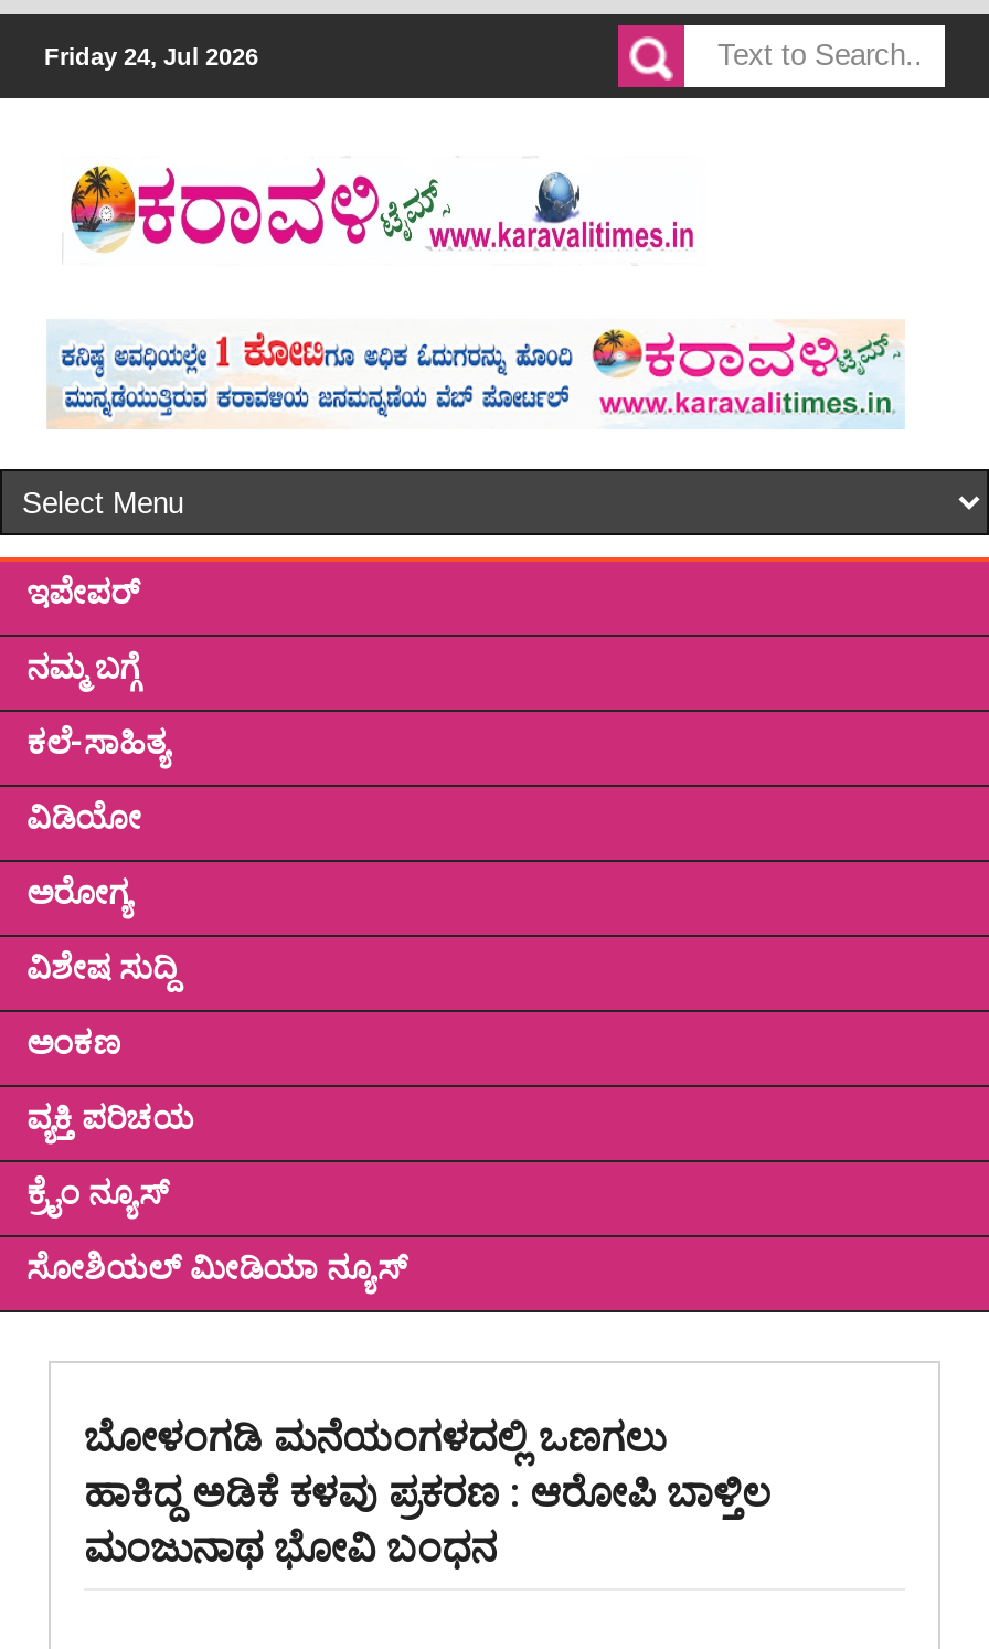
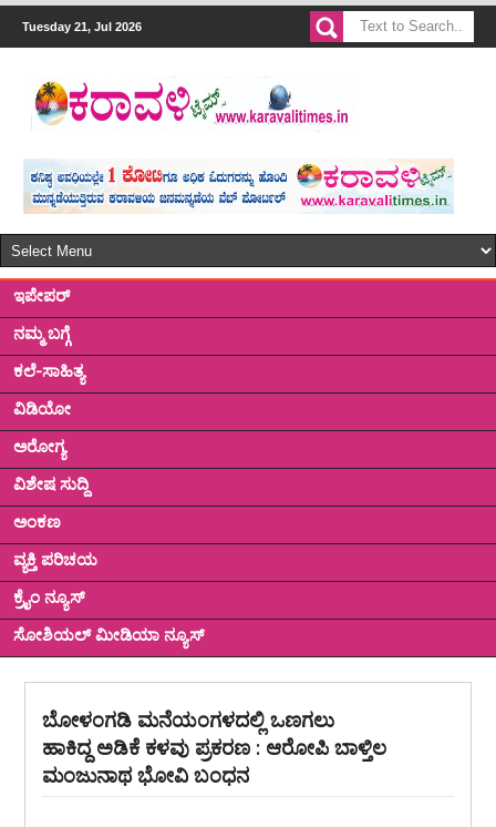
- Friday 24, Jul 2026
+ Tuesday 21, Jul 2026
